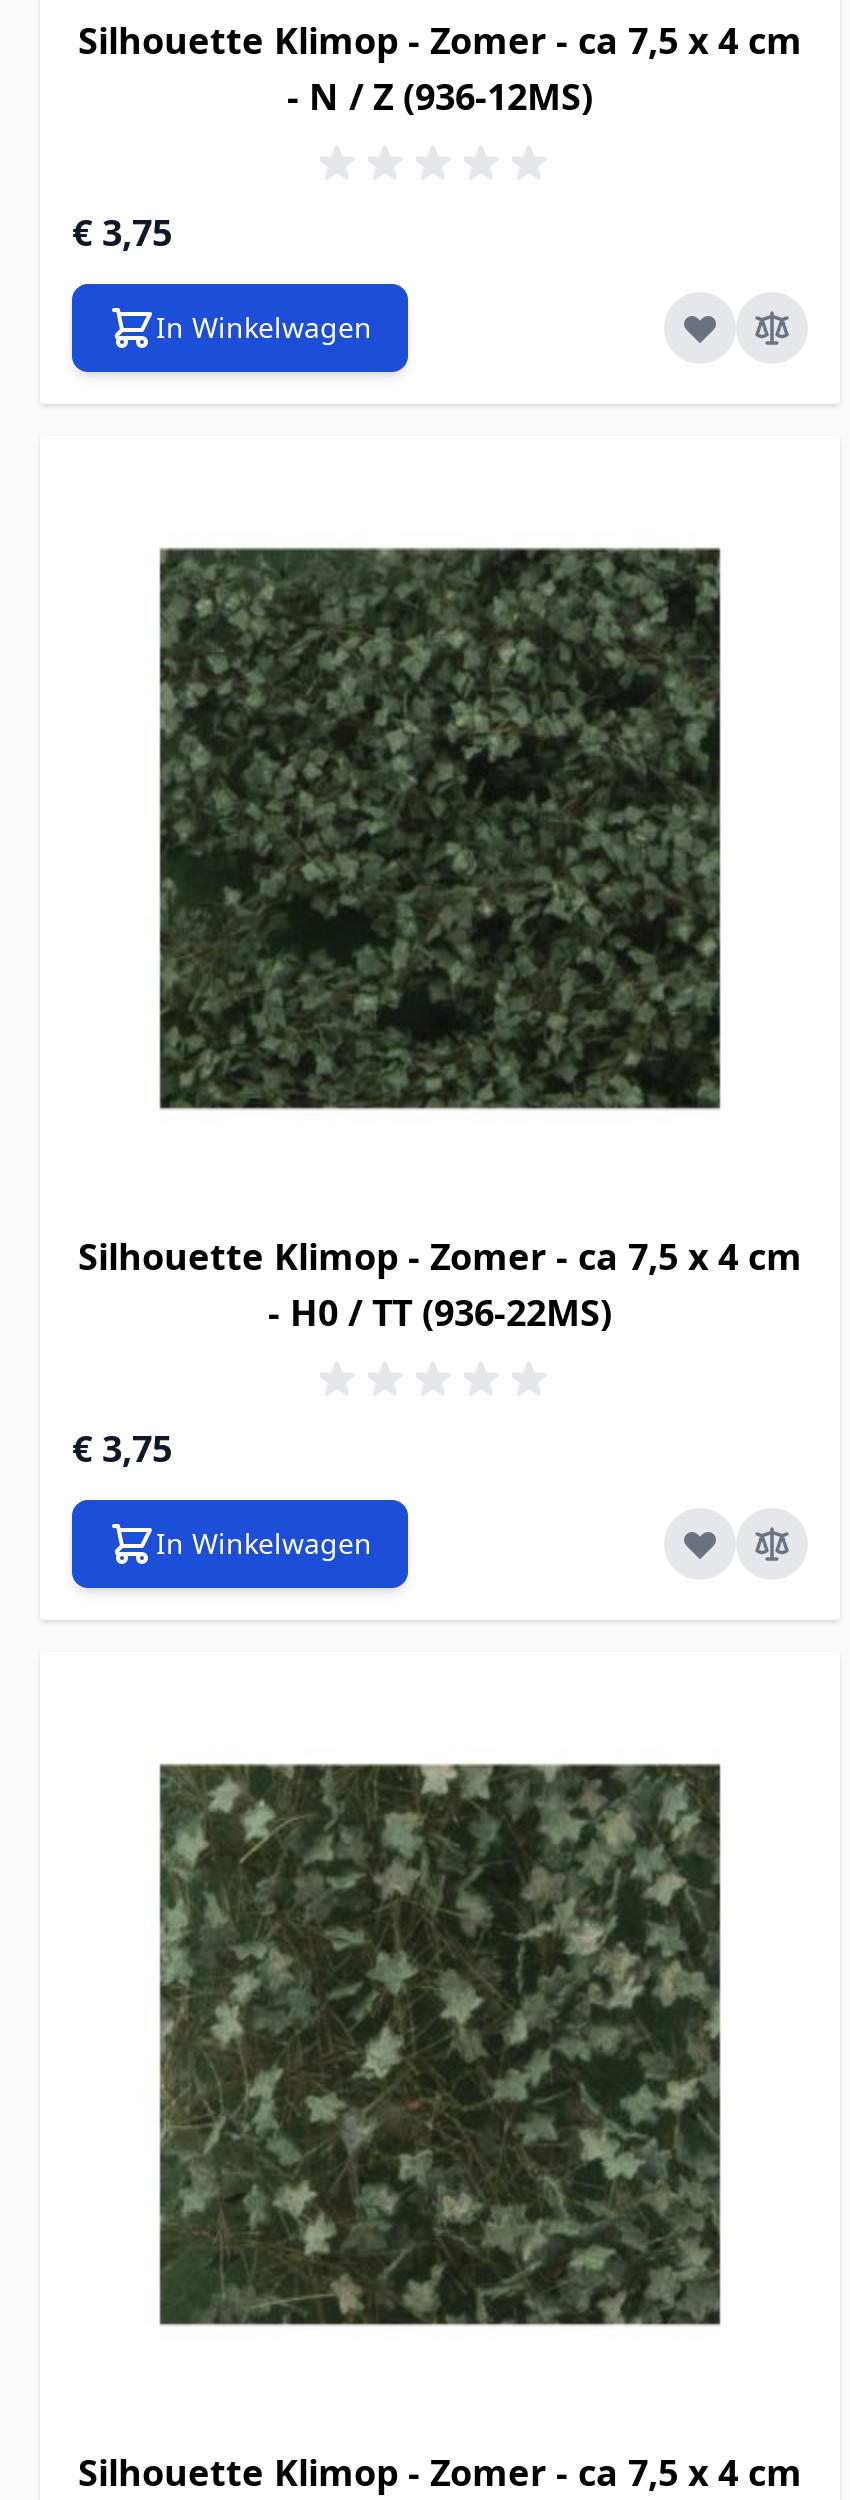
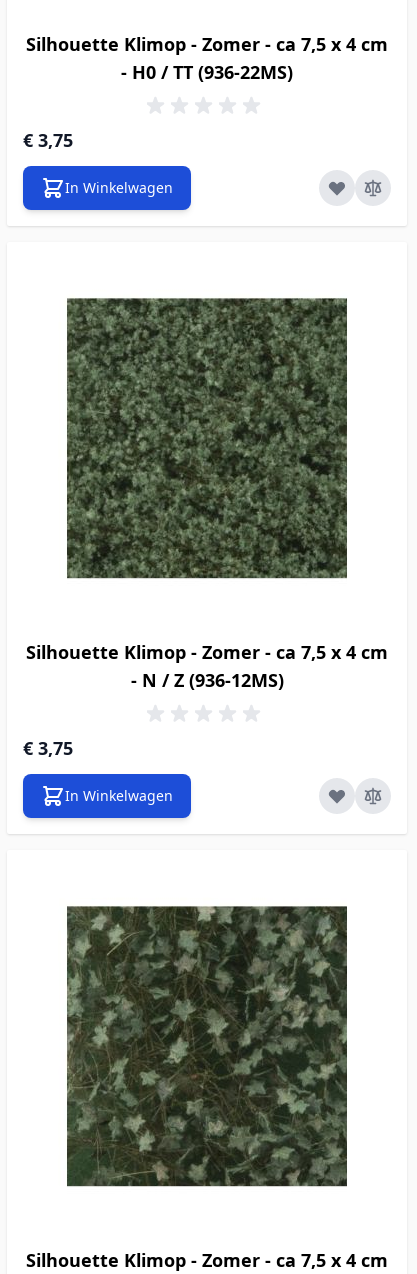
- - N / Z (936-12MS)
+ - H0 / TT (936-22MS)

- [image]
+ [image]

- - H0 / TT (936-22MS)
+ - N / Z (936-12MS)
